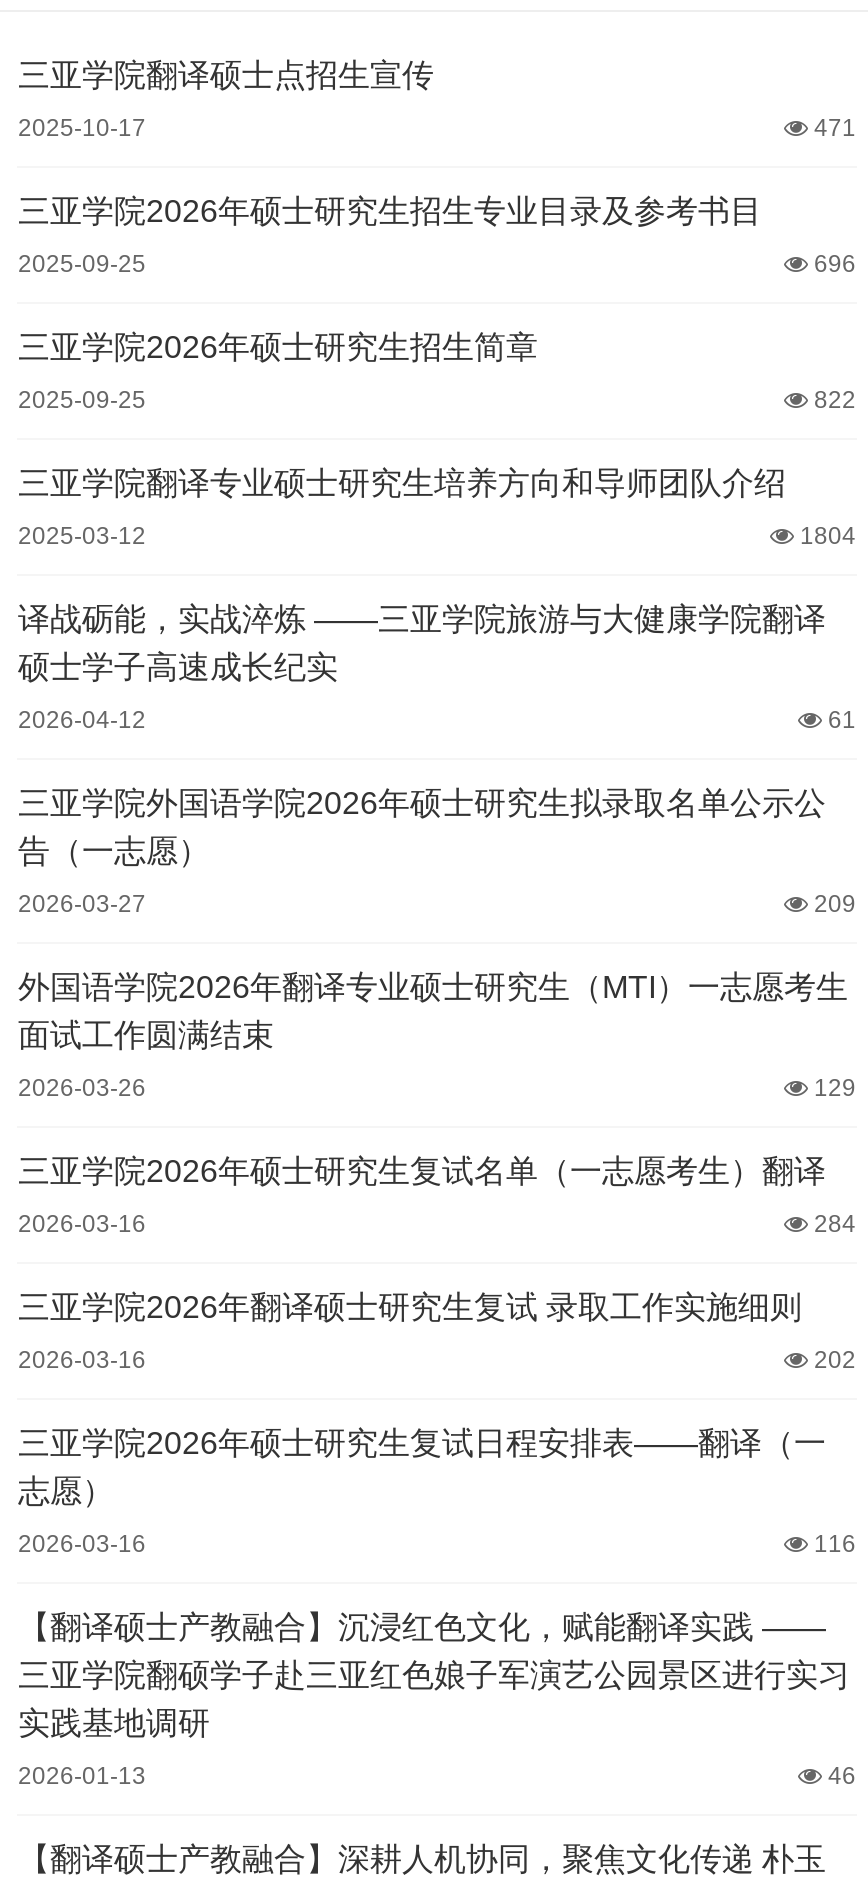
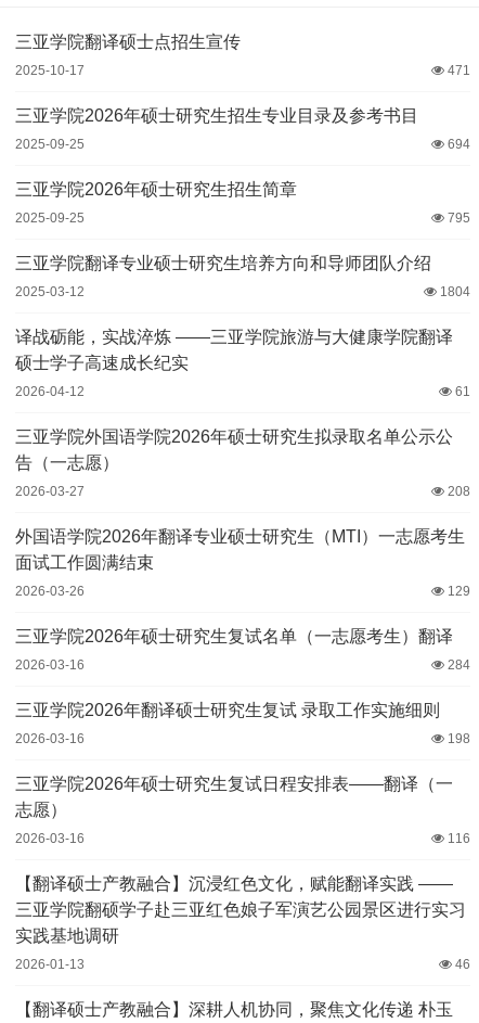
- 696
+ 694

- 822
+ 795

- 209
+ 208

- 202
+ 198
